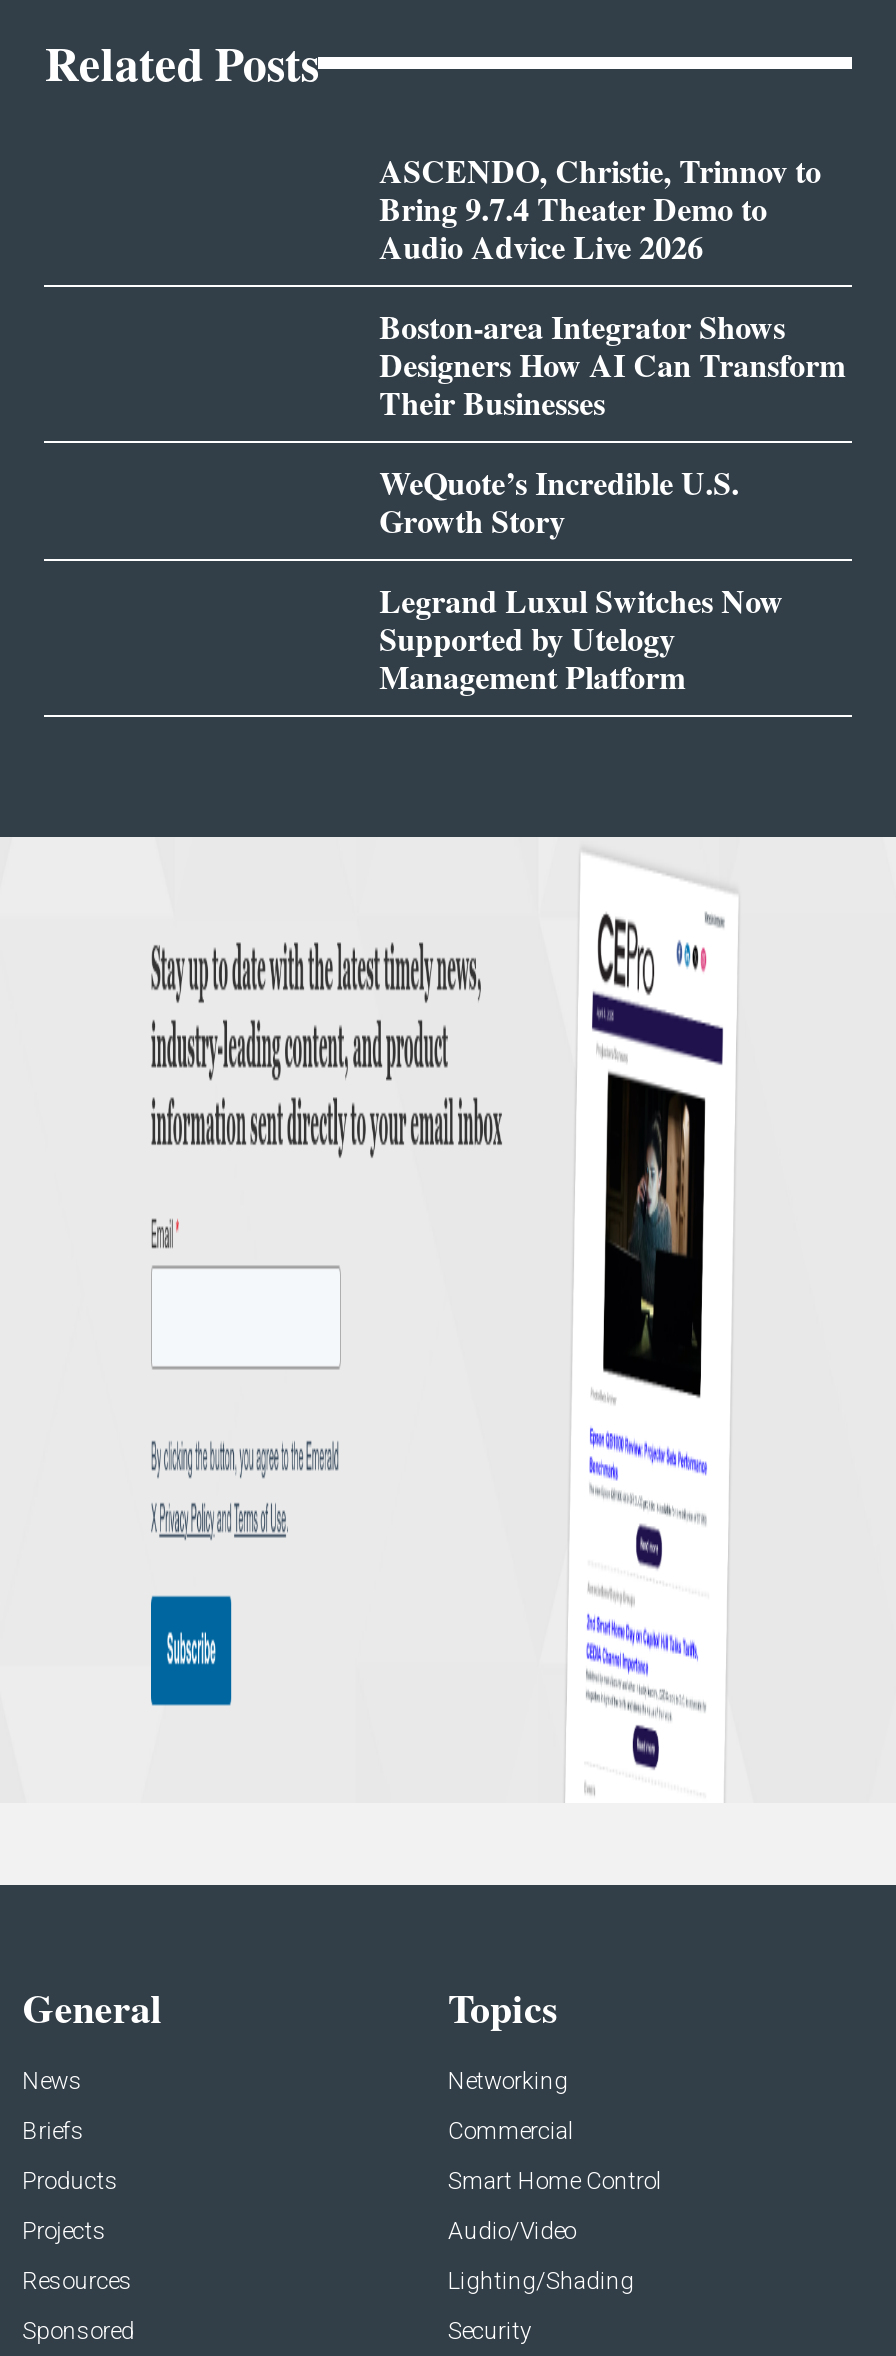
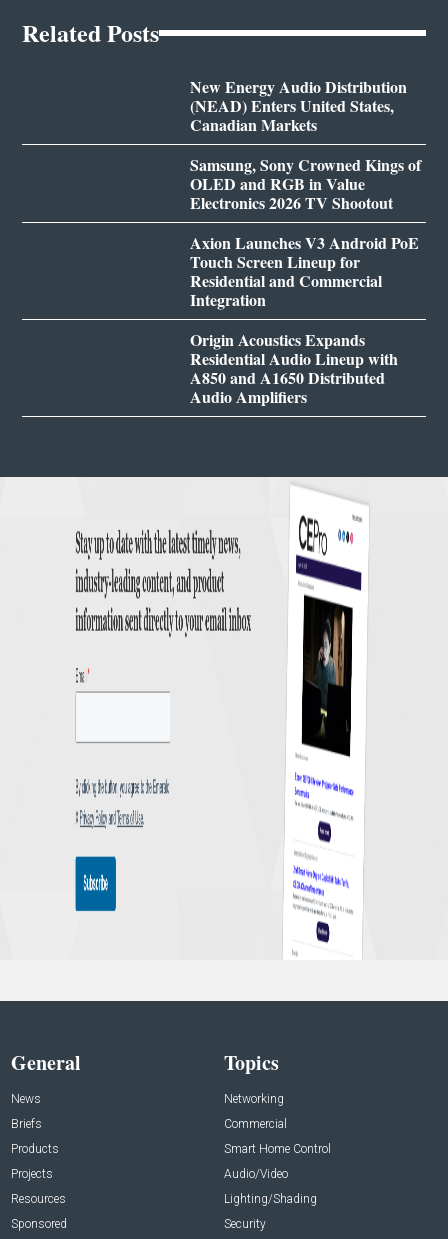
- ASCENDO, Christie, Trinnov to
- Bring 9.7.4 Theater Demo to
- Audio Advice Live 2026
+ New Energy Audio Distribution
+ (NEAD) Enters United States,
+ Canadian Markets

- Boston-area Integrator Shows
- Designers How AI Can Transform
- Their Businesses
+ Samsung, Sony Crowned Kings of
+ OLED and RGB in Value
+ Electronics 2026 TV Shootout

- WeQuote’s Incredible U.S.
- Growth Story
+ Axion Launches V3 Android PoE
+ Touch Screen Lineup for
+ Residential and Commercial
+ Integration

- Legrand Luxul Switches Now
- Supported by Utelogy
- Management Platform
+ Origin Acoustics Expands
+ Residential Audio Lineup with
+ A850 and A1650 Distributed
+ Audio Amplifiers
